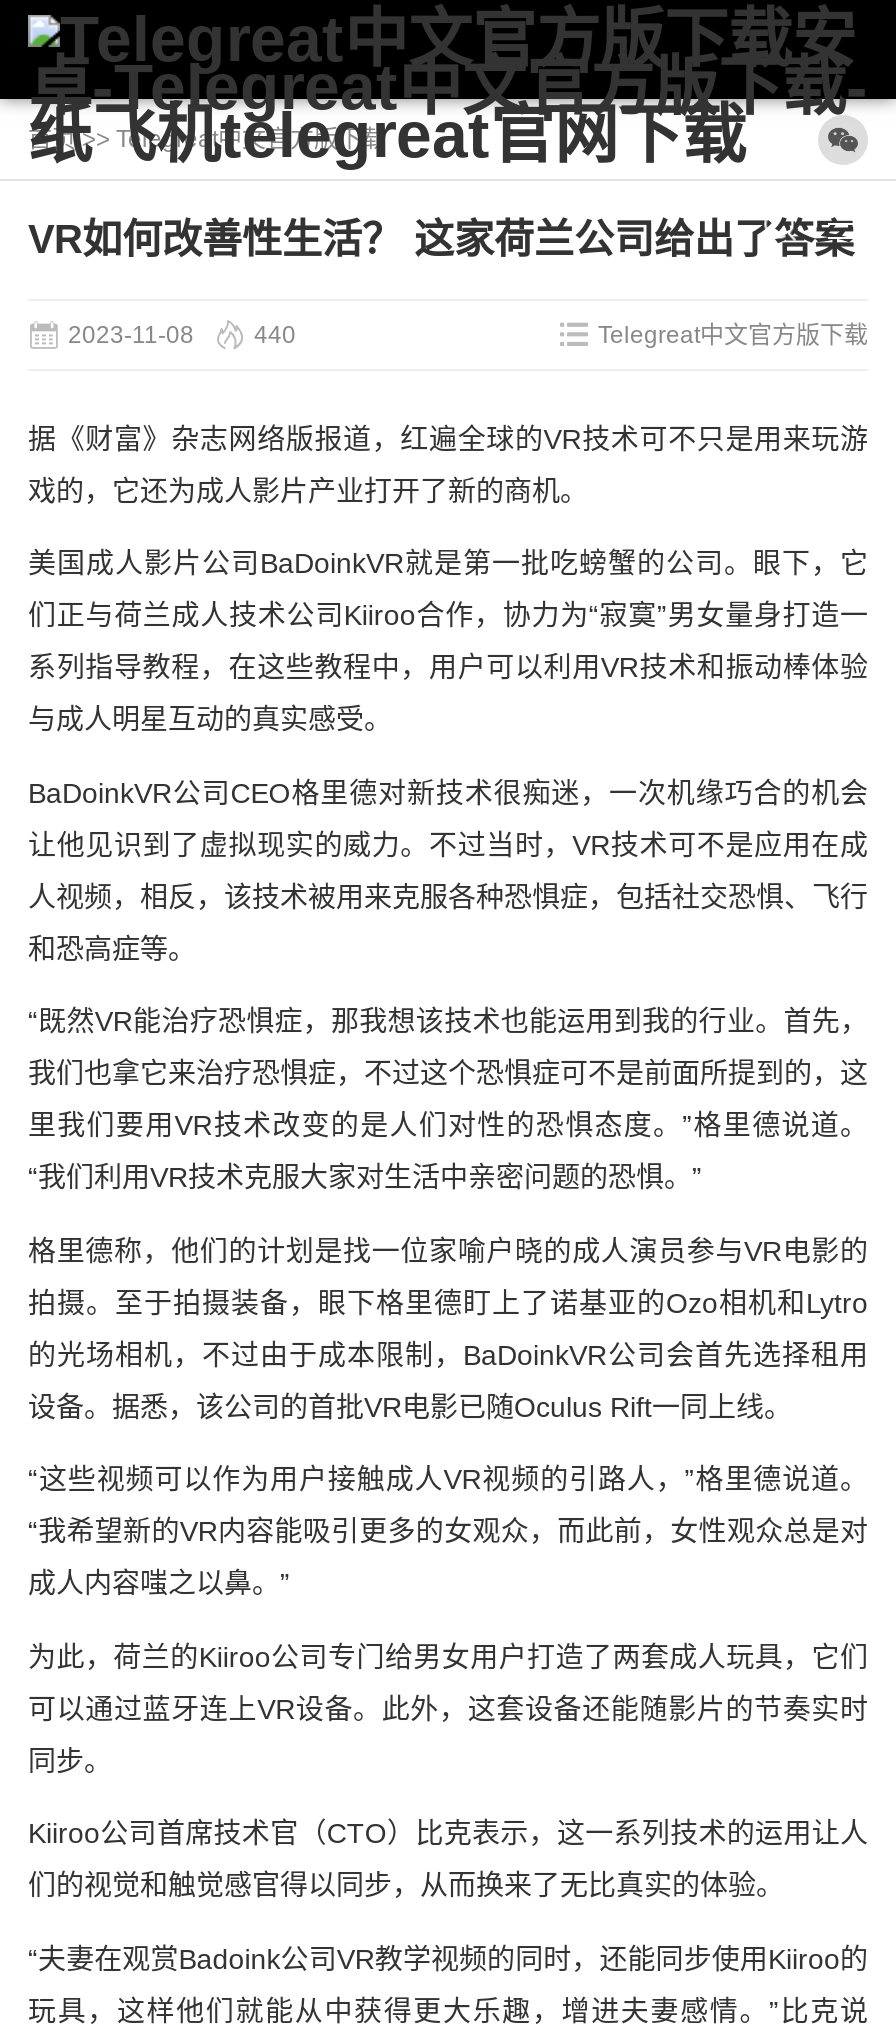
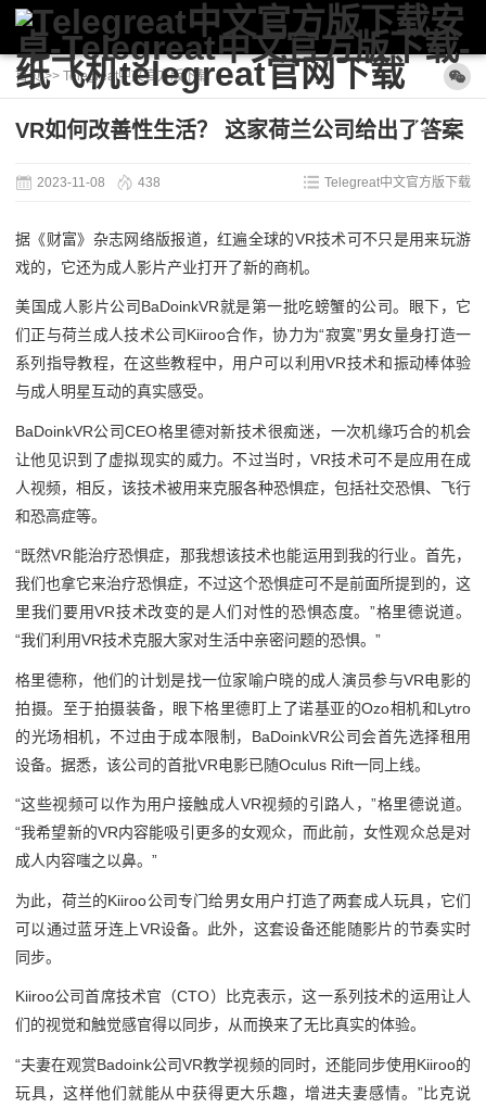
- 440
+ 438
